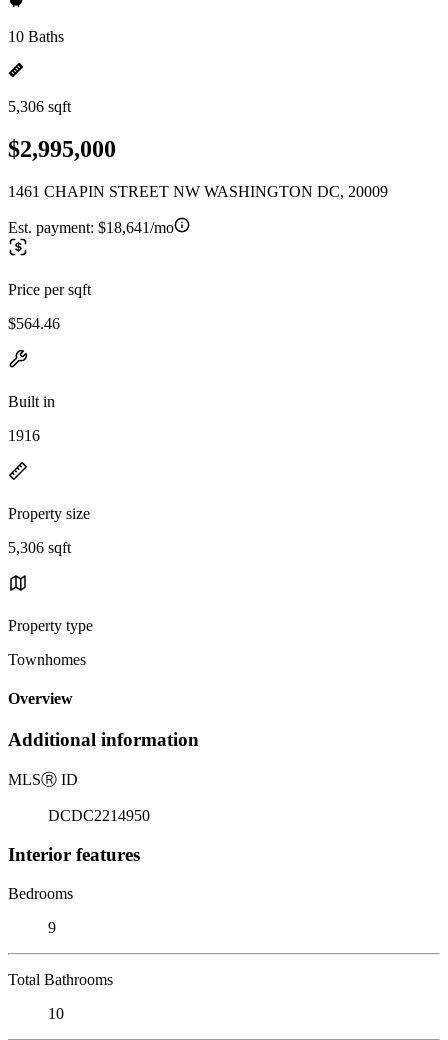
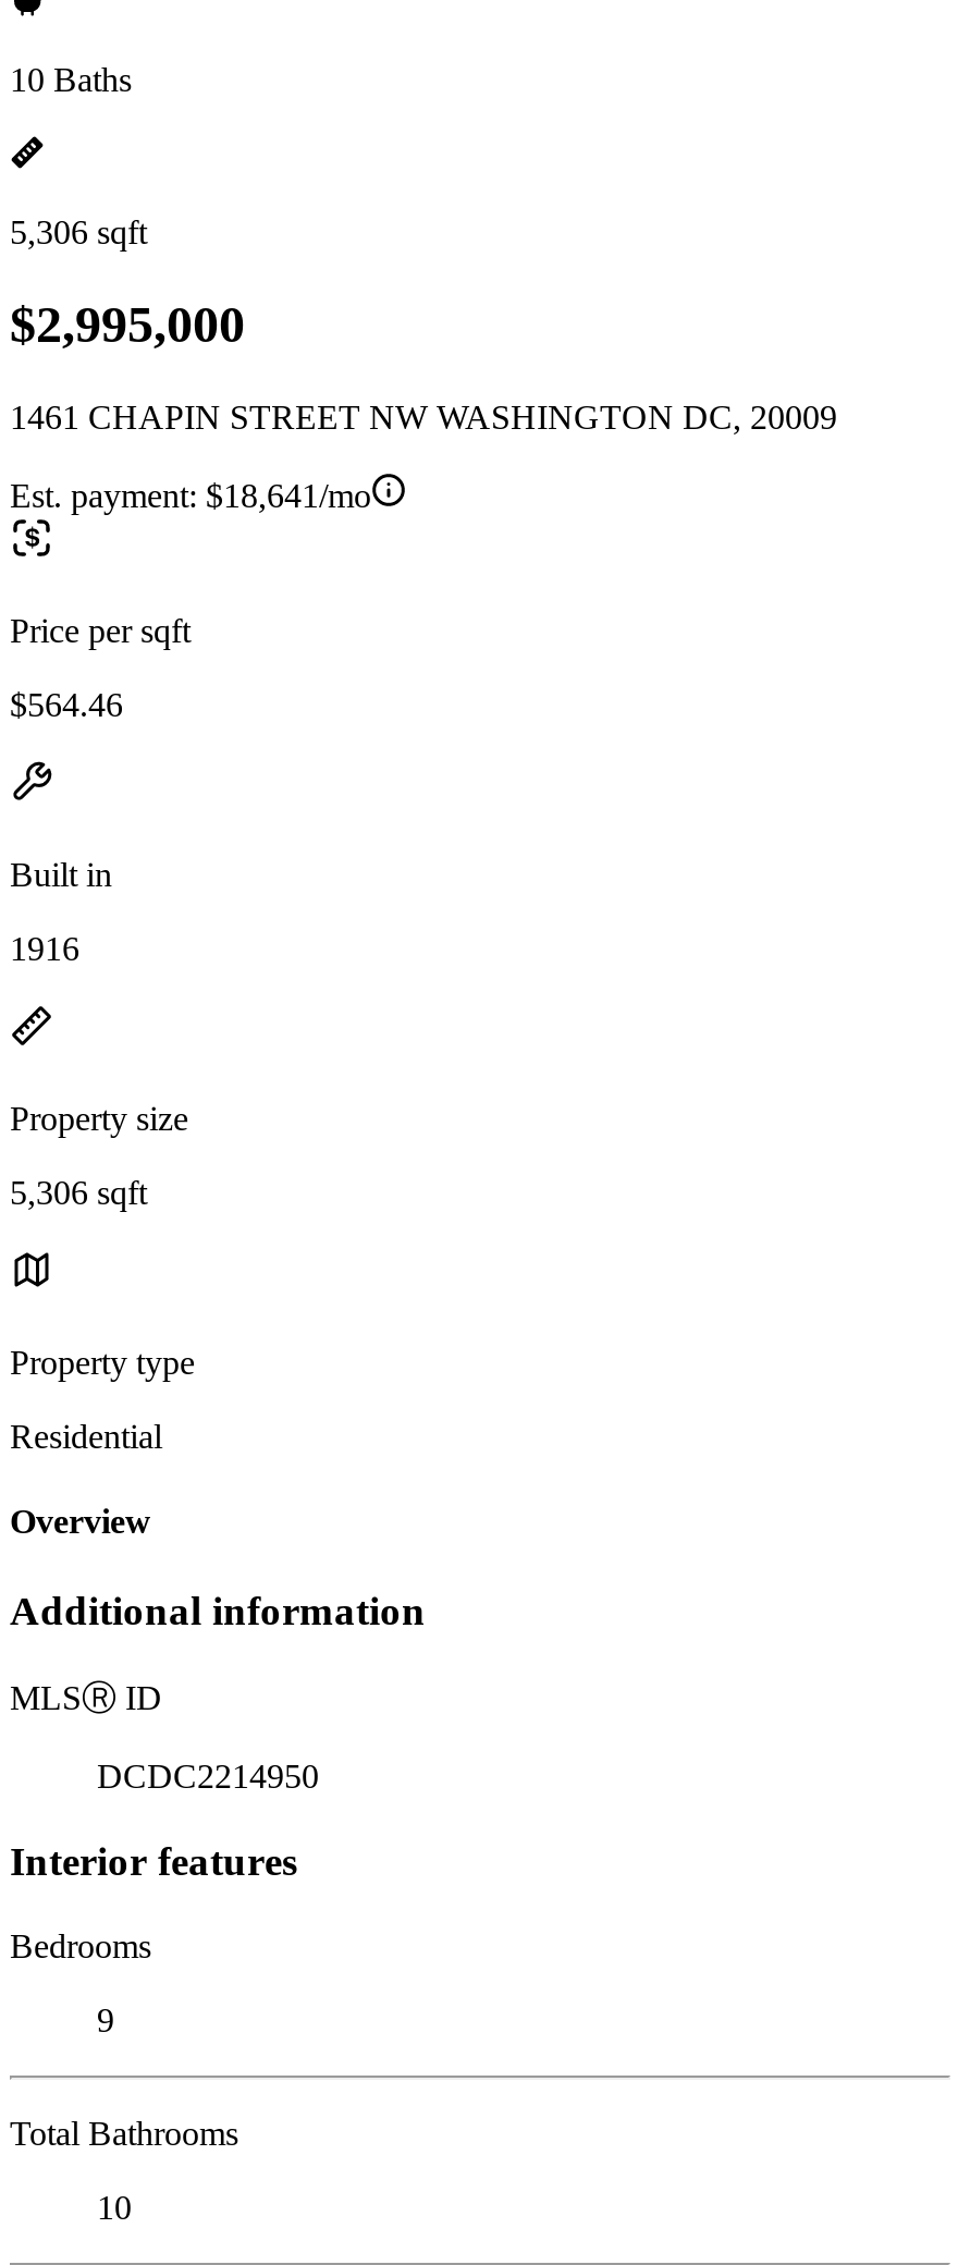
- Townhomes
+ Residential
